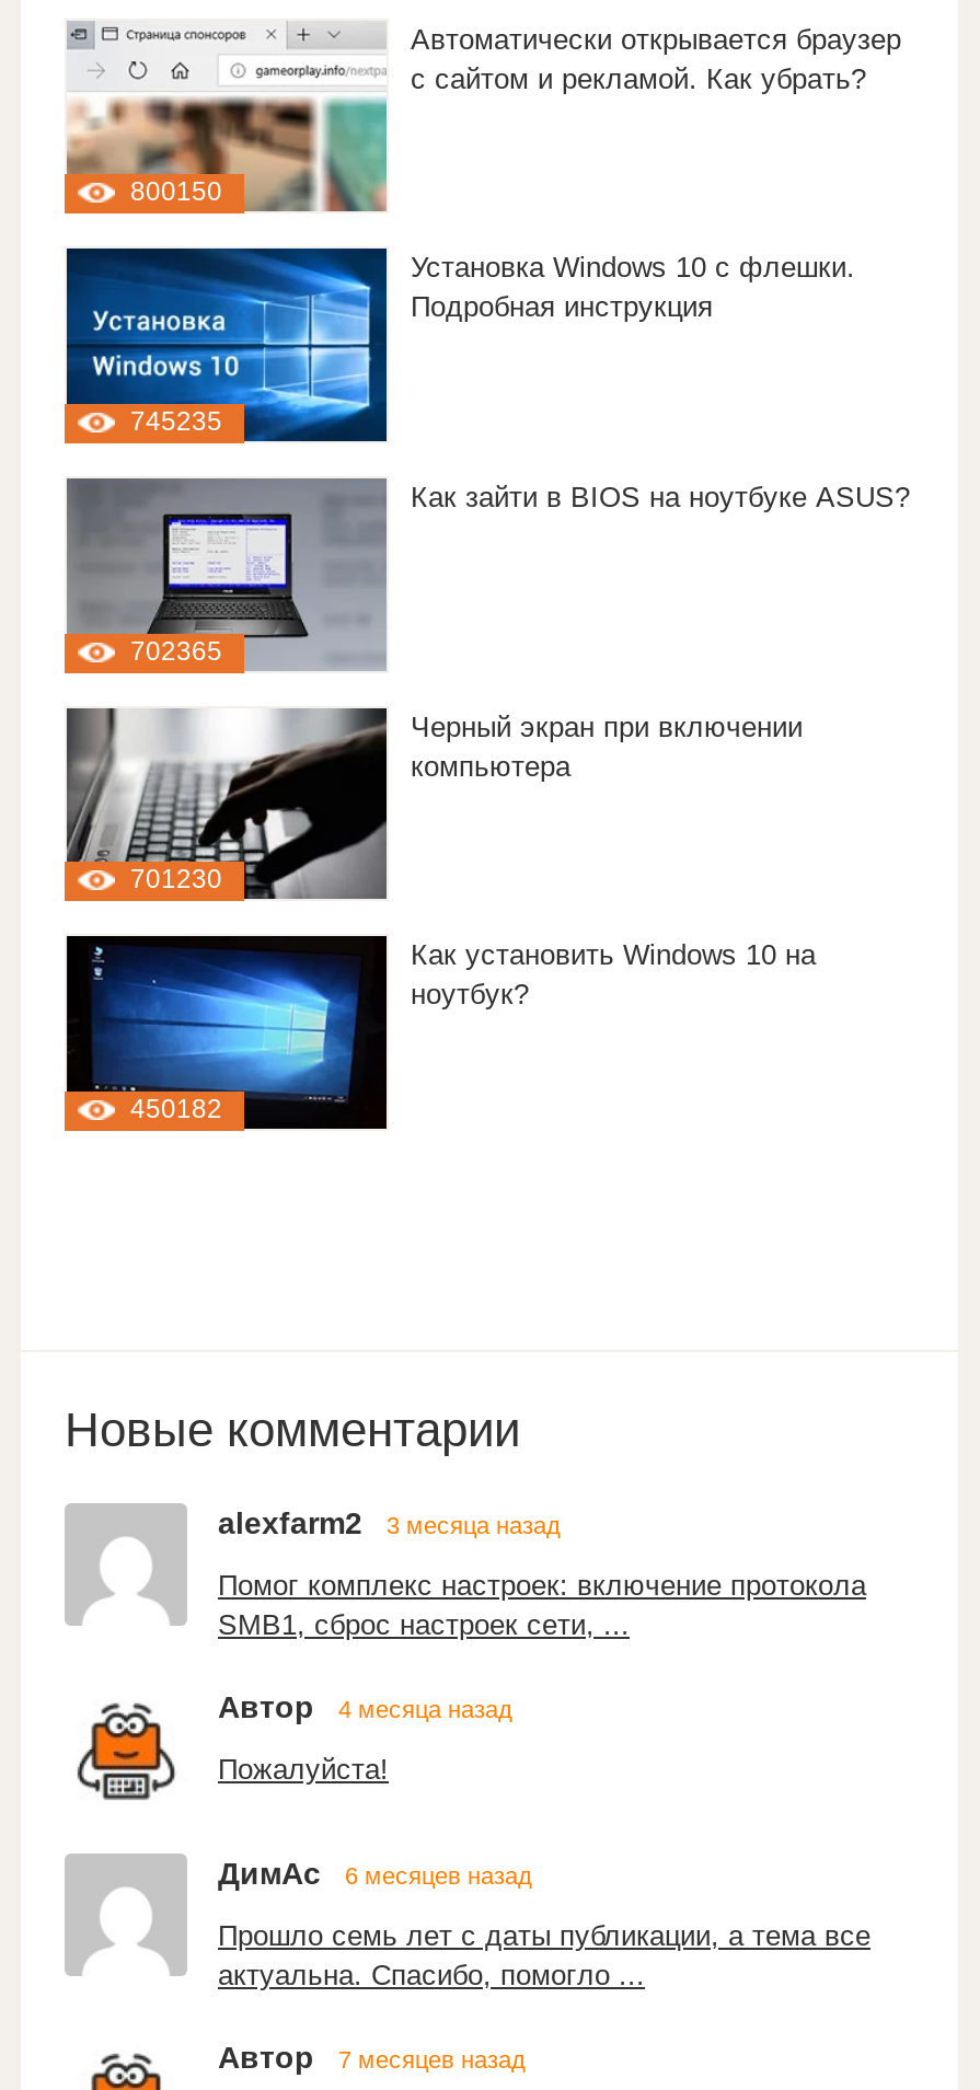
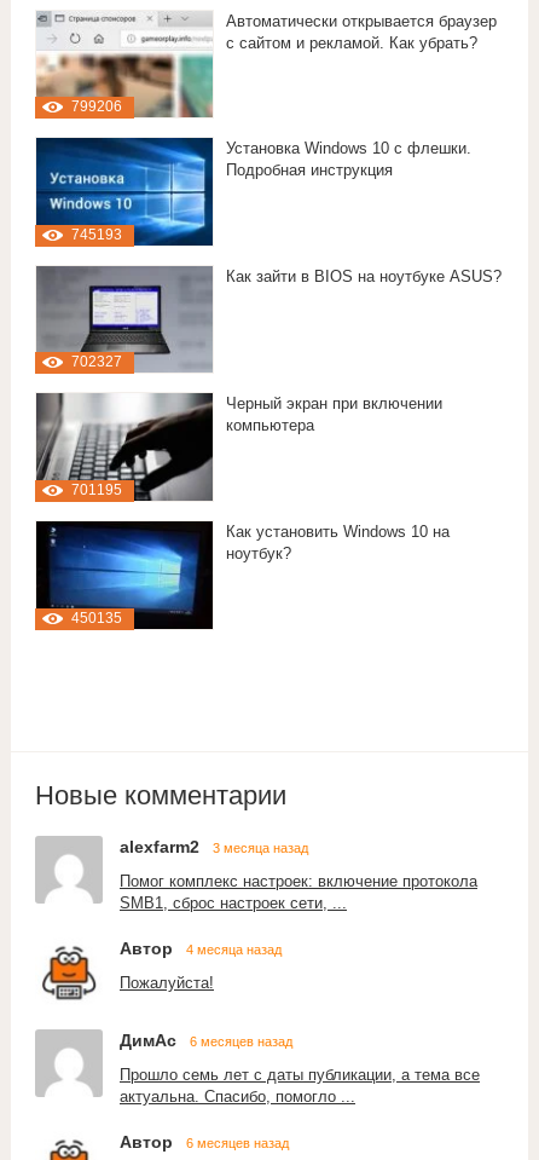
- 800150
+ 799206

- 745235
+ 745193

- 702365
+ 702327

- 701230
+ 701195

- 450182
+ 450135

- 7 месяцев назад
+ 6 месяцев назад
